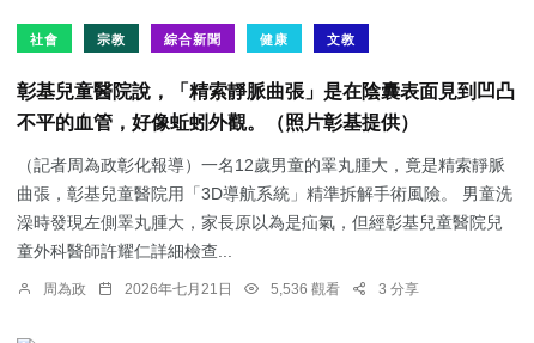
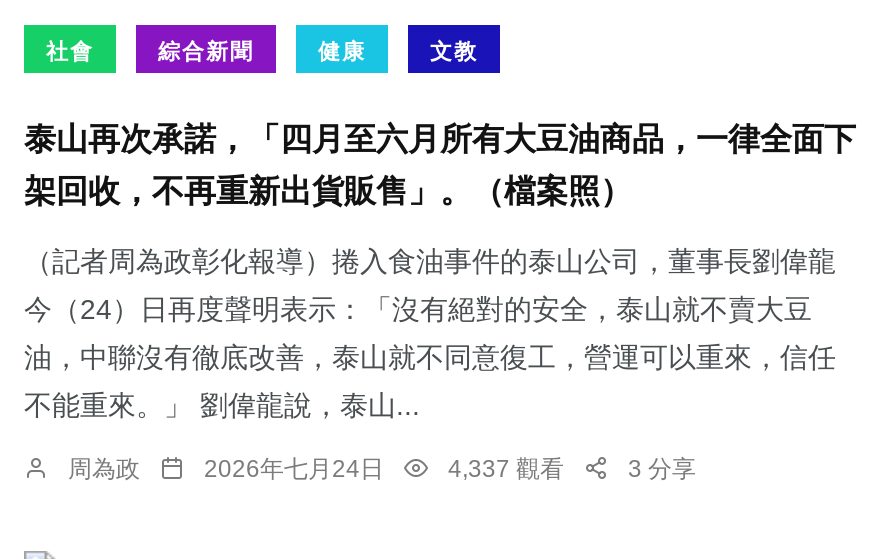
- 宗教

- 彰基兒童醫院說，「精索靜脈曲張」是在陰囊表面見到凹凸
+ 泰山再次承諾，「四月至六月所有大豆油商品，一律全面下

- 不平的血管，好像蚯蚓外觀。（照片彰基提供）
+ 架回收，不再重新出貨販售」。（檔案照）

- （記者周為政彰化報導）一名12歲男童的睪丸腫大，竟是精索靜脈
+ （記者周為政彰化報導）捲入食油事件的泰山公司，董事長劉偉龍

- 曲張，彰基兒童醫院用「3D導航系統」精準拆解手術風險。 男童洗
+ 今（24）日再度聲明表示：「沒有絕對的安全，泰山就不賣大豆

- 澡時發現左側睪丸腫大，家長原以為是疝氣，但經彰基兒童醫院兒
+ 油，中聯沒有徹底改善，泰山就不同意復工，營運可以重來，信任

- 童外科醫師許耀仁詳細檢查...
+ 不能重來。」 劉偉龍說，泰山...

- 2026年七月21日
+ 2026年七月24日

- 5,536 觀看
+ 4,337 觀看
